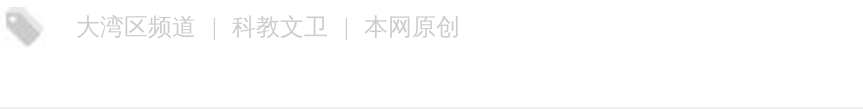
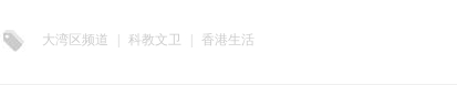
- 本网原创
+ 香港生活
